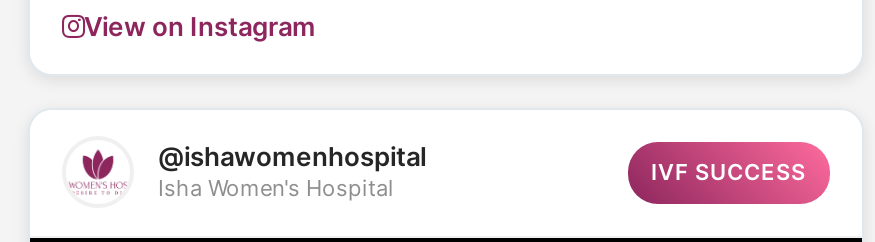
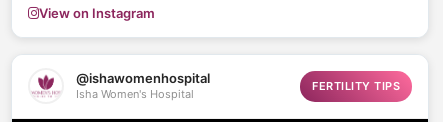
- IVF SUCCESS
+ FERTILITY TIPS
